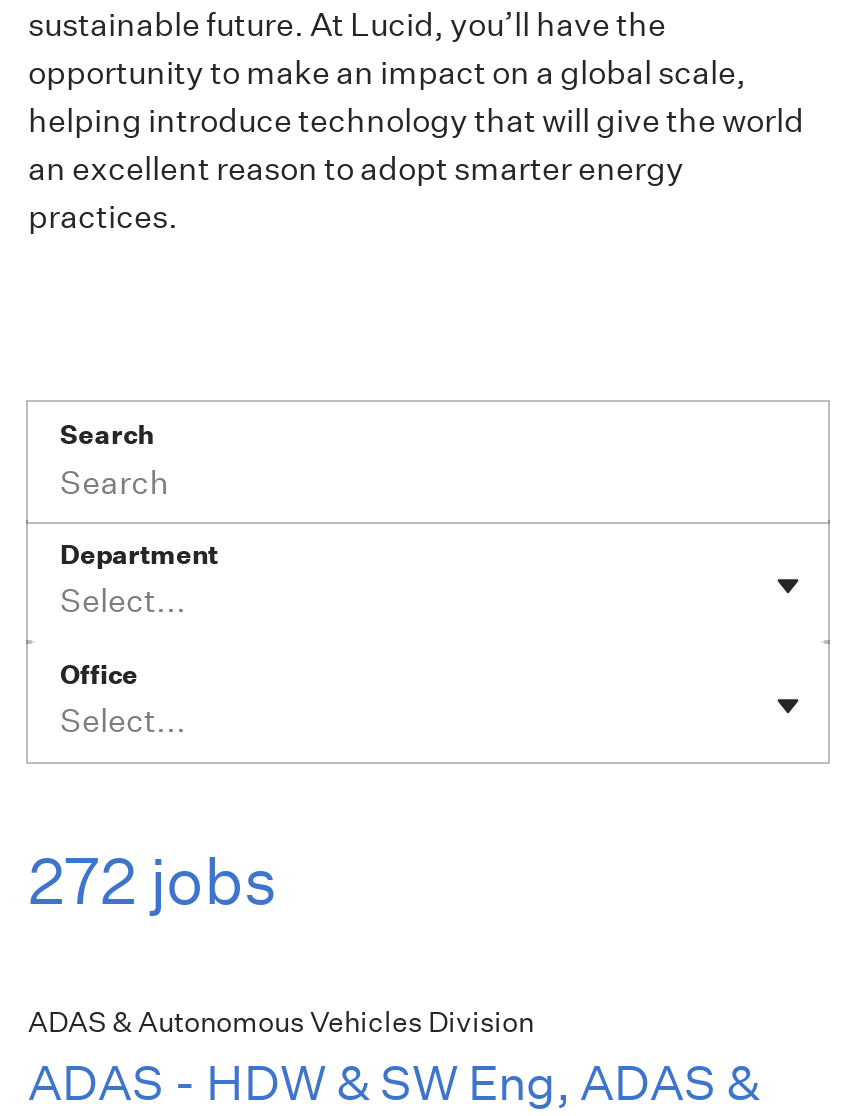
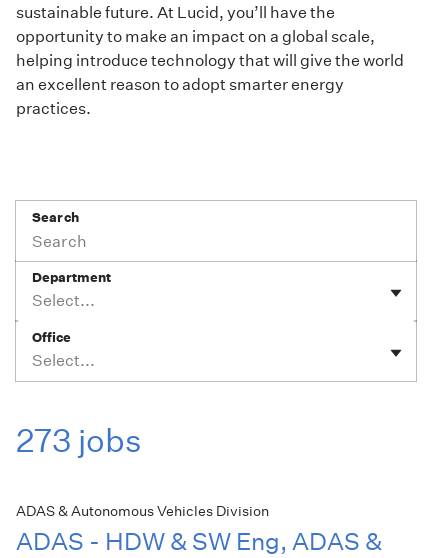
- 272 jobs
+ 273 jobs
